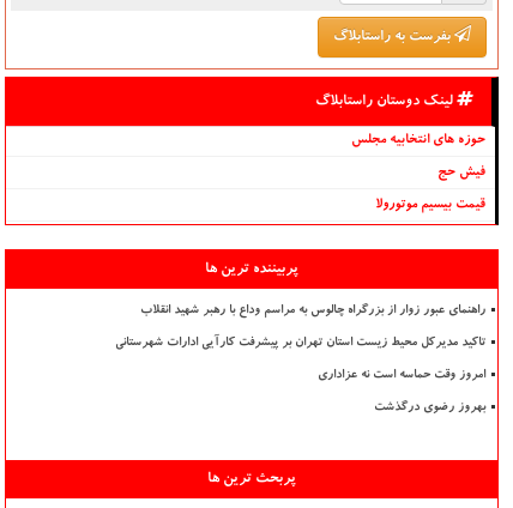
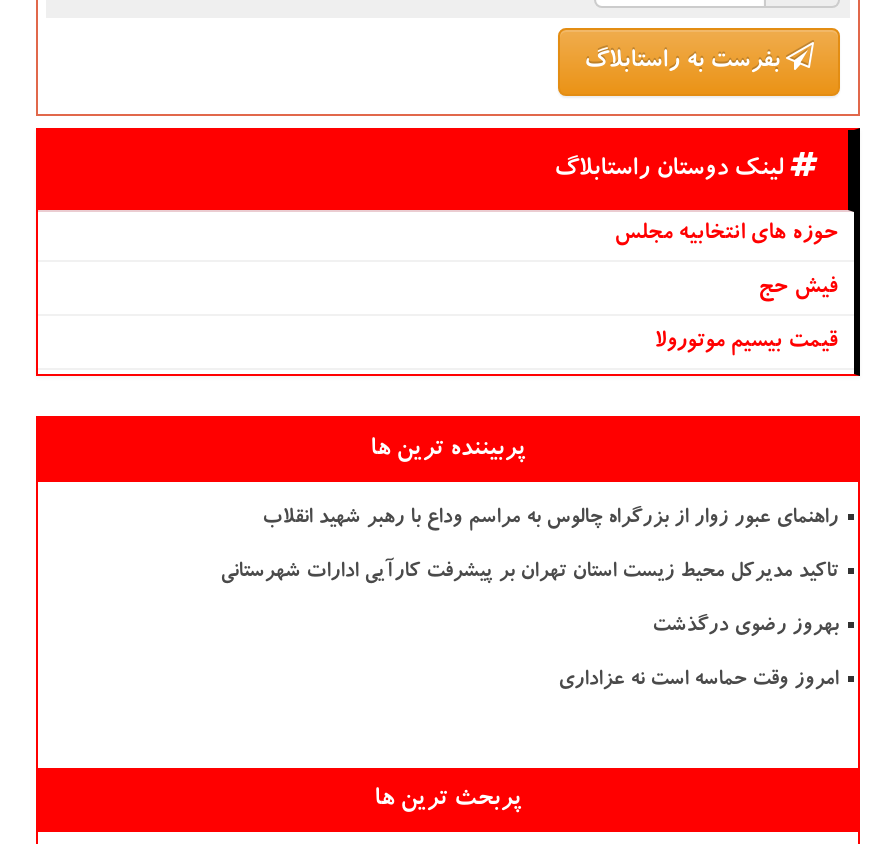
moved down: امروز وقت حماسه است نه عزاداری

moved up: بهروز رضوی درگذشت
